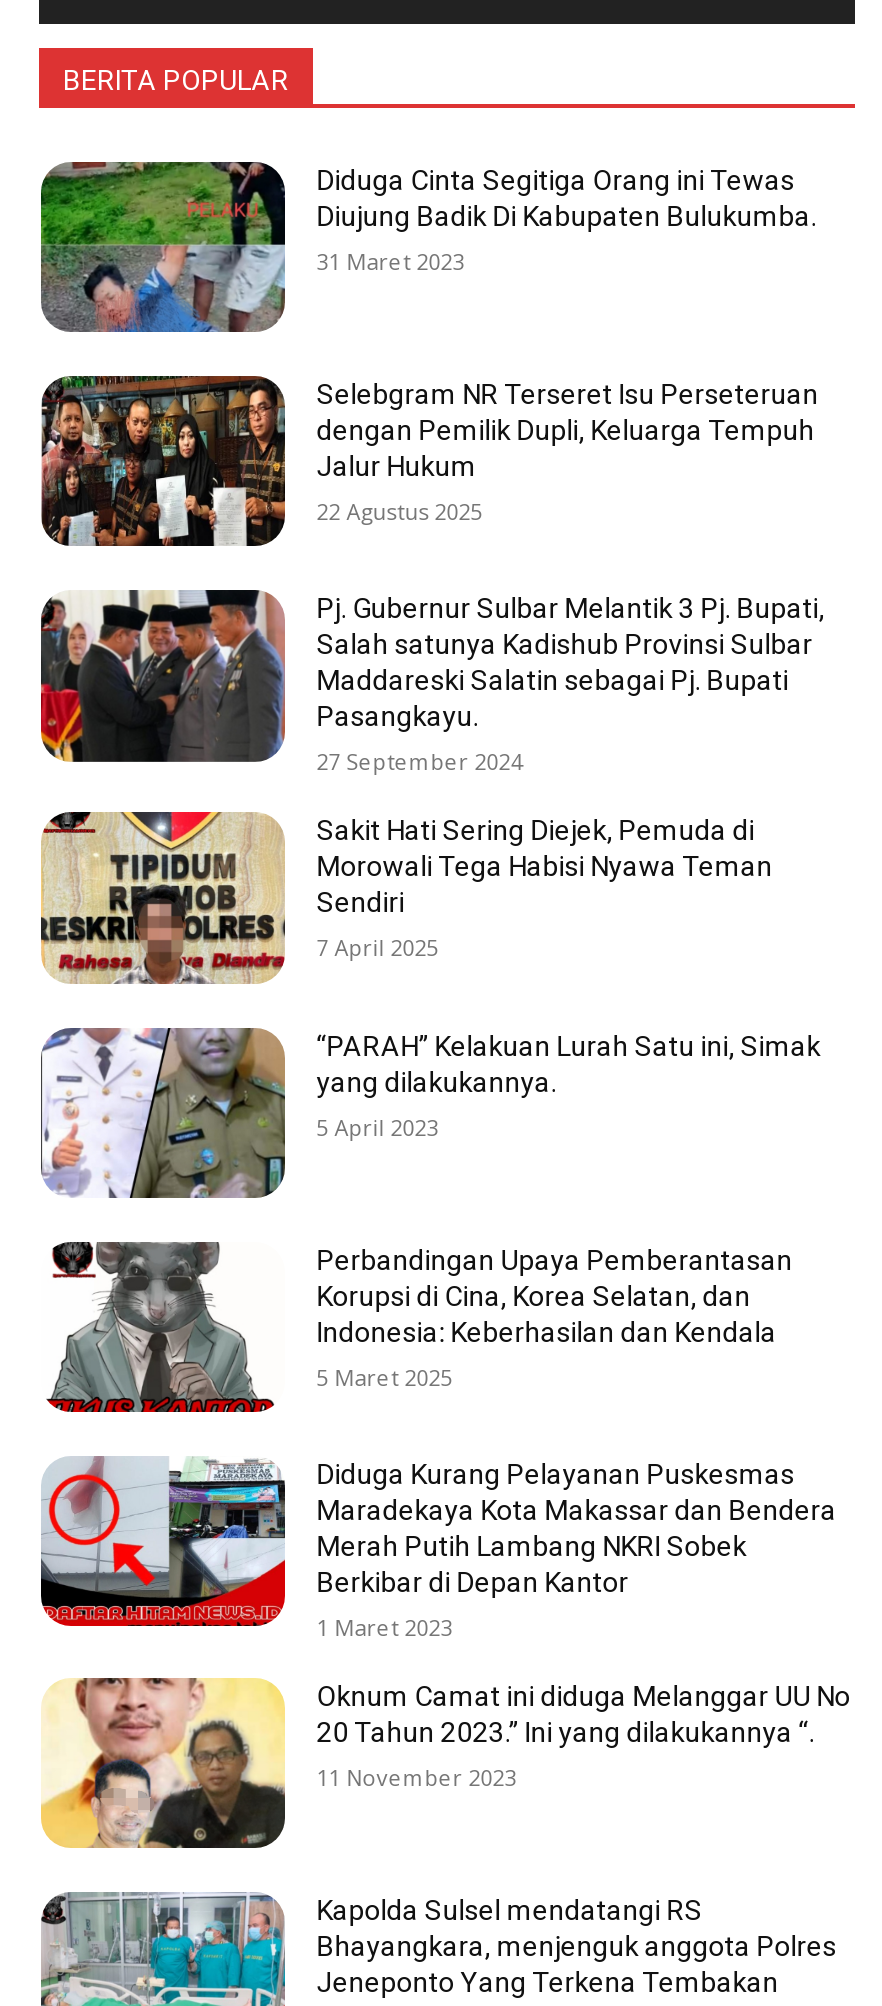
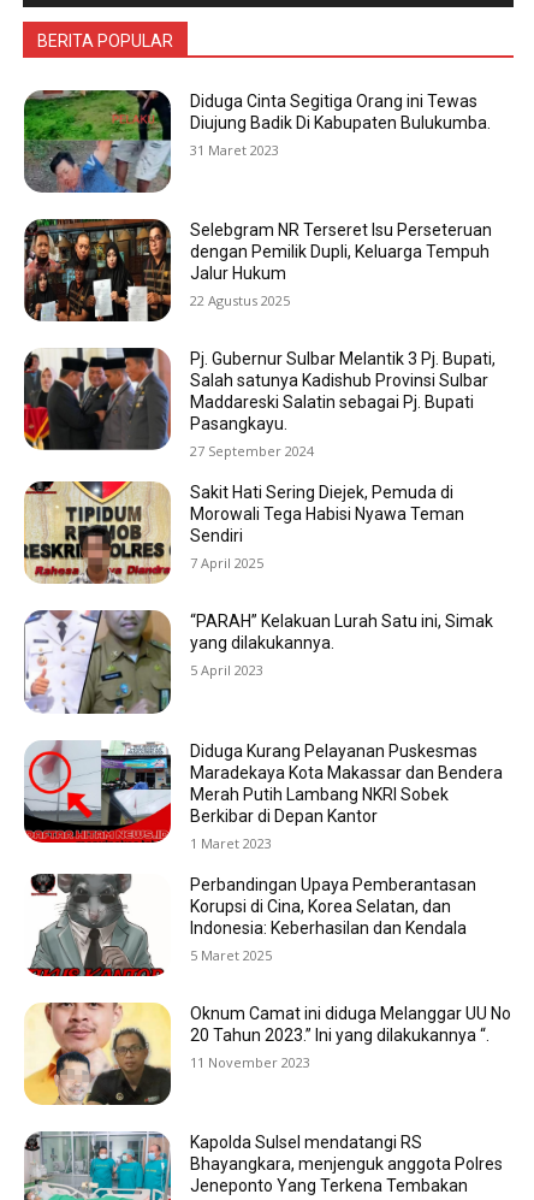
moved down: [image] | Perbandingan Upaya Pemberantasan | Korupsi di Cina, Korea Selatan, dan | Indonesia: Keberhasilan dan Kendala | 5 Maret 2025

moved up: [image] | Diduga Kurang Pelayanan Puskesmas | Maradekaya Kota Makassar dan Bendera | Merah Putih Lambang NKRI Sobek | Berkibar di Depan Kantor | 1 Maret 2023
